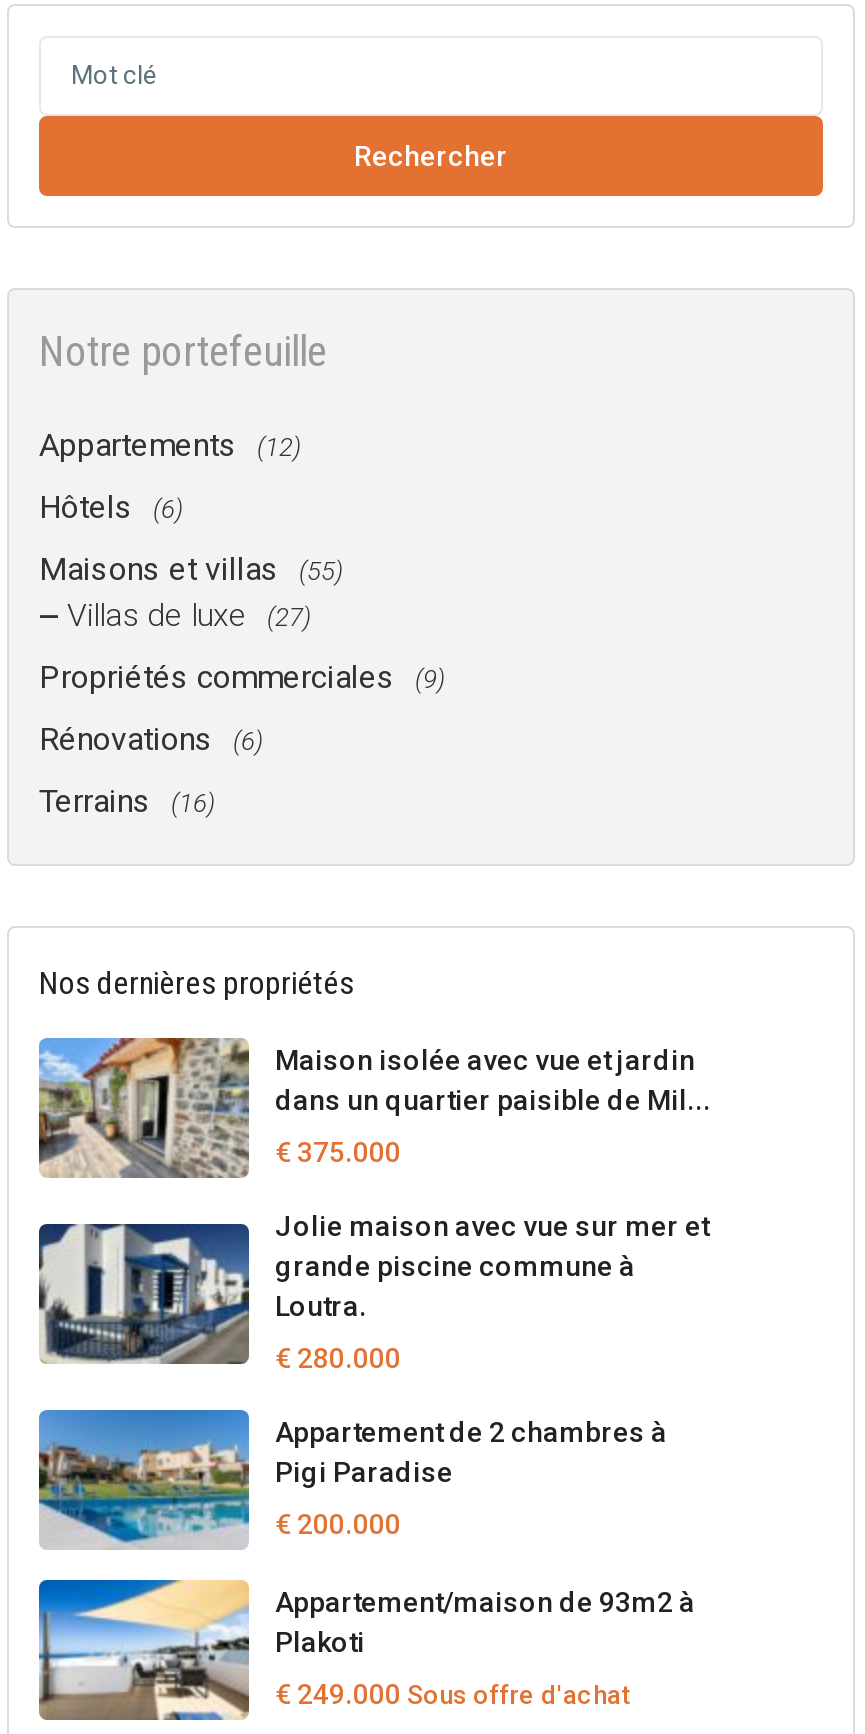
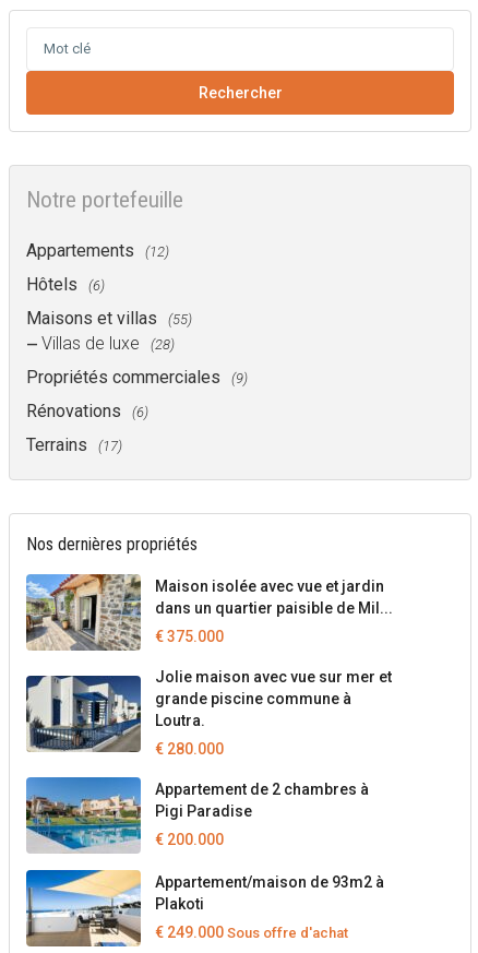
- Villas de luxe (27)
+ Villas de luxe (28)

- Terrains (16)
+ Terrains (17)
